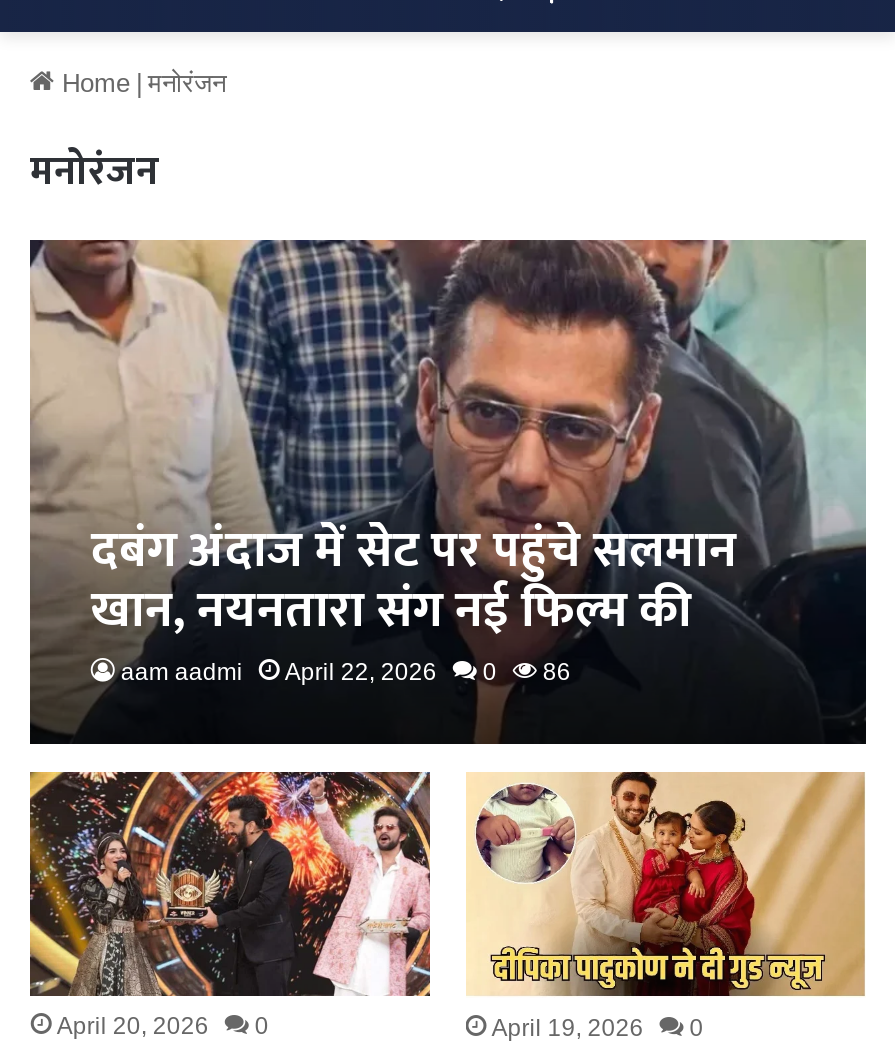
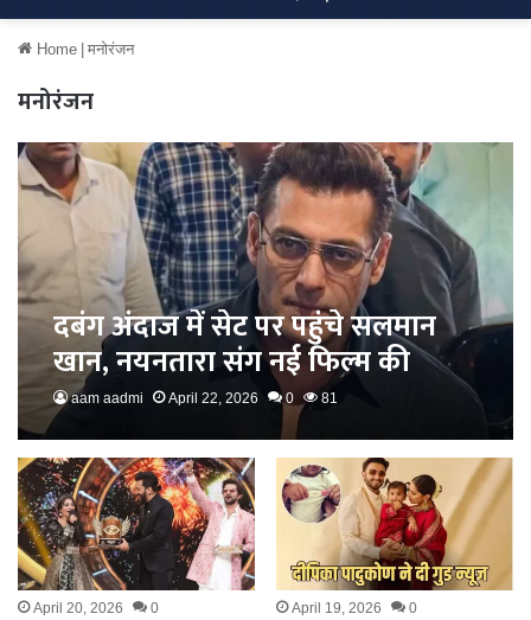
- 86
+ 81
